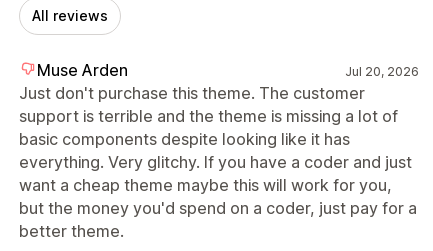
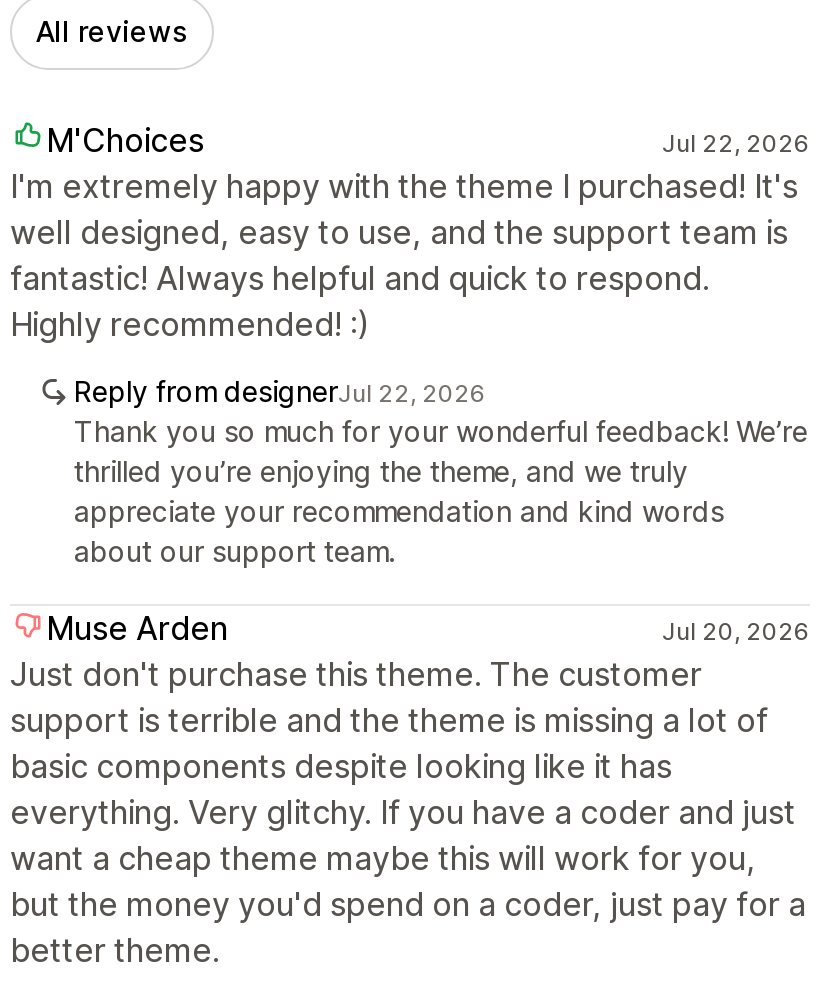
+ M'Choices
+ Jul 22, 2026
+ I'm extremely happy with the theme I purchased! It's
+ well designed, easy to use, and the support team is
+ fantastic! Always helpful and quick to respond.
+ Highly recommended! :)
+ Reply from designerJul 22, 2026
+ Thank you so much for your wonderful feedback! We’re
+ thrilled you’re enjoying the theme, and we truly
+ appreciate your recommendation and kind words
+ about our support team.
